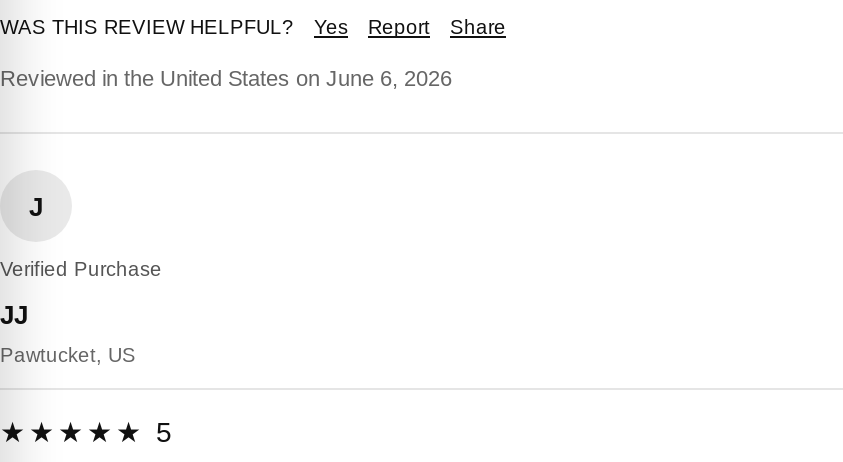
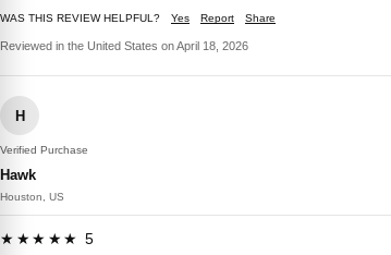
- Reviewed in the United States on June 6, 2026
+ Reviewed in the United States on April 18, 2026

- J
+ H

- JJ
+ Hawk

- Pawtucket, US
+ Houston, US
